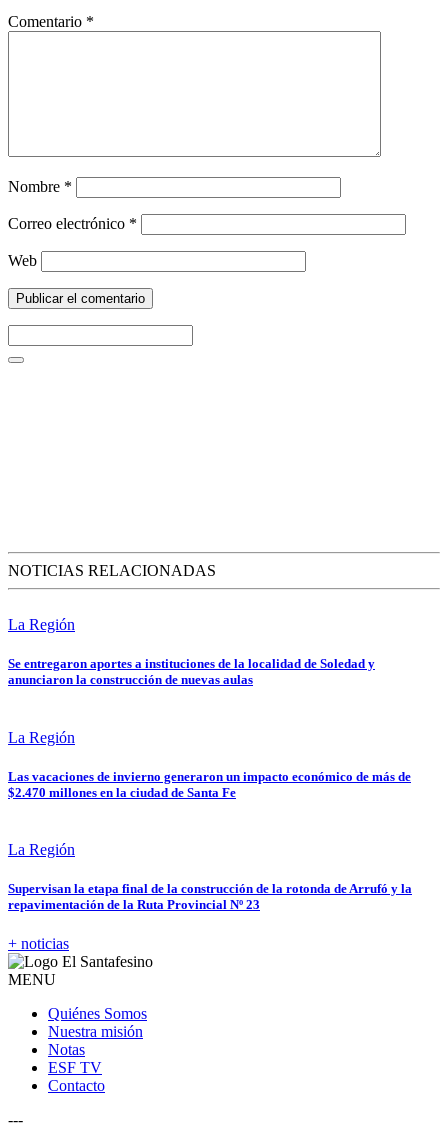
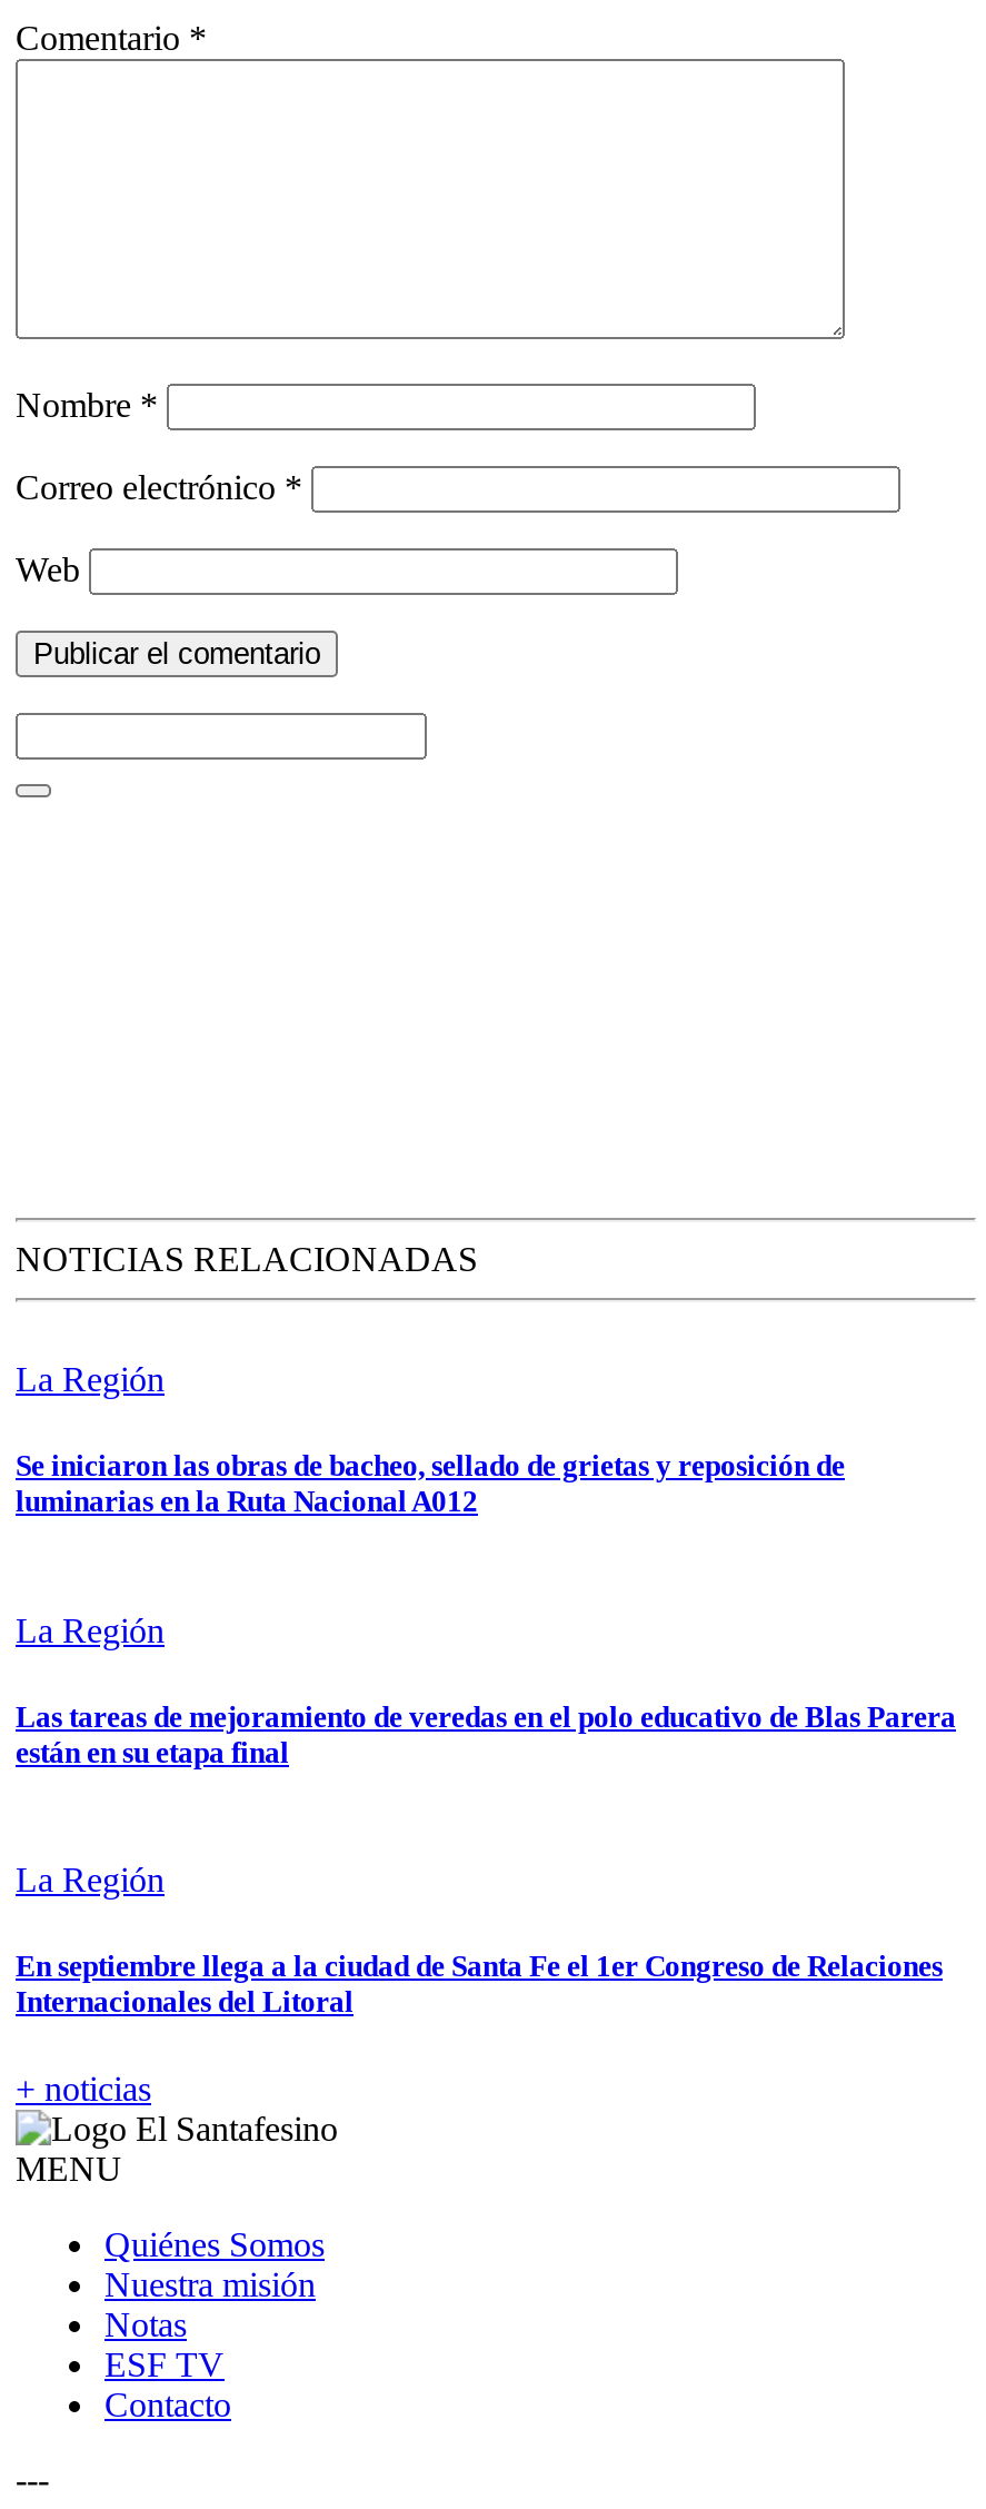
- Se entregaron aportes a instituciones de la localidad de Soledad y
- anunciaron la construcción de nuevas aulas
+ Se iniciaron las obras de bacheo, sellado de grietas y reposición de
+ luminarias en la Ruta Nacional A012

- Las vacaciones de invierno generaron un impacto económico de más de
- $2.470 millones en la ciudad de Santa Fe
+ Las tareas de mejoramiento de veredas en el polo educativo de Blas Parera
+ están en su etapa final

- Supervisan la etapa final de la construcción de la rotonda de Arrufó y la
- repavimentación de la Ruta Provincial Nº 23
+ En septiembre llega a la ciudad de Santa Fe el 1er Congreso de Relaciones
+ Internacionales del Litoral
